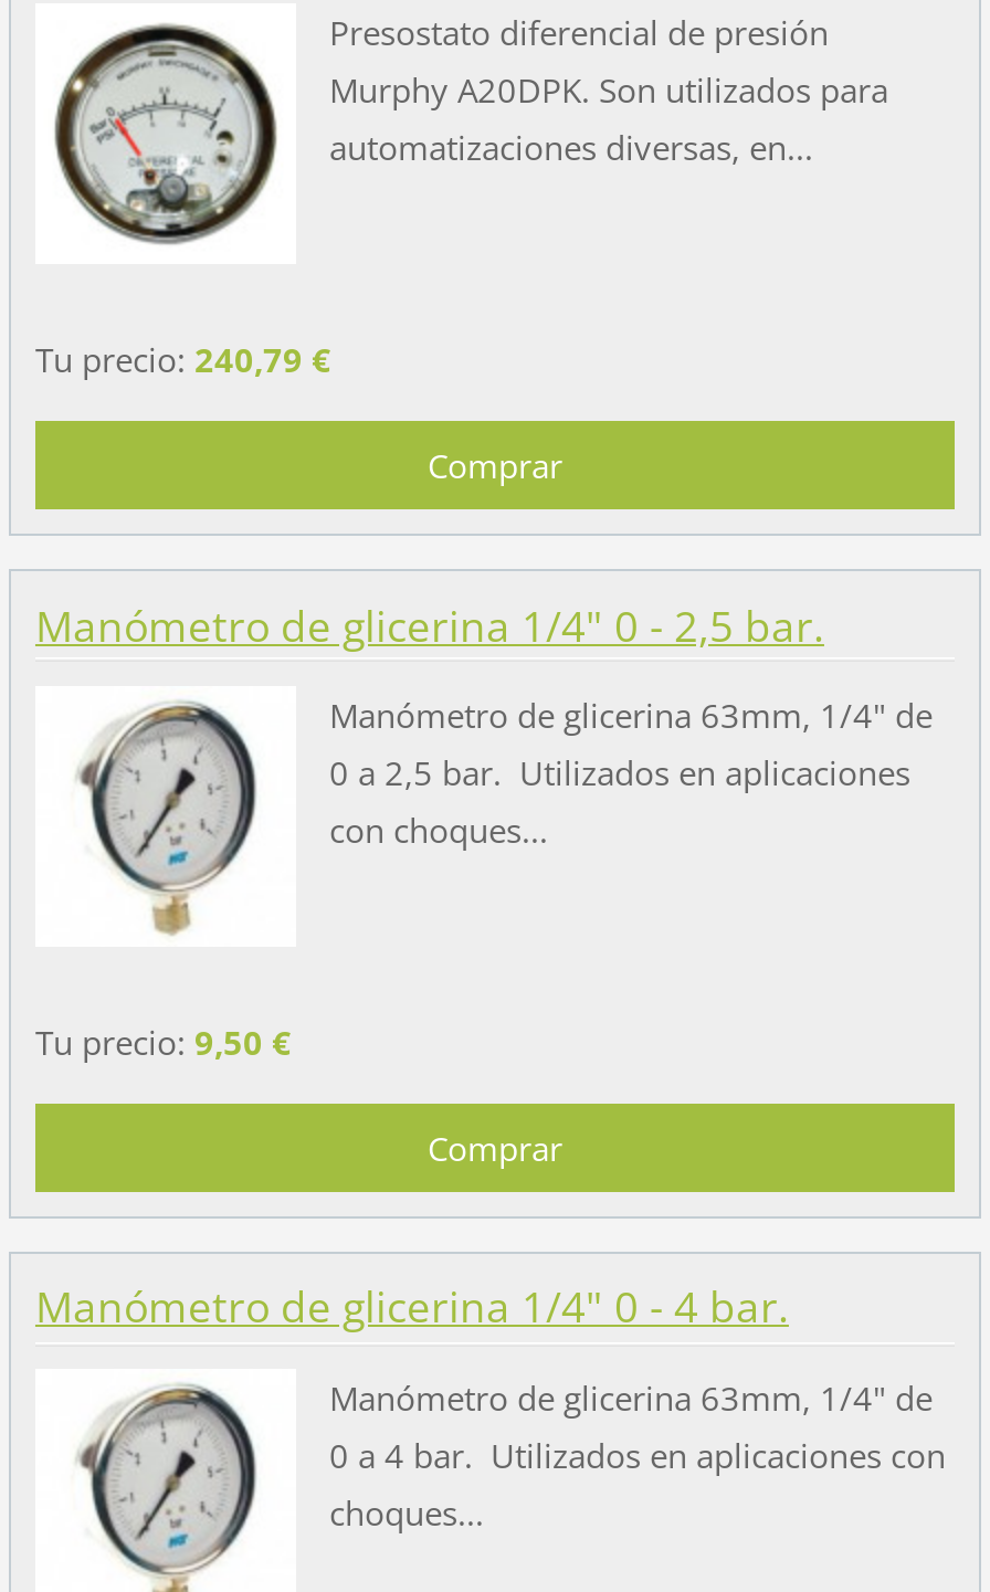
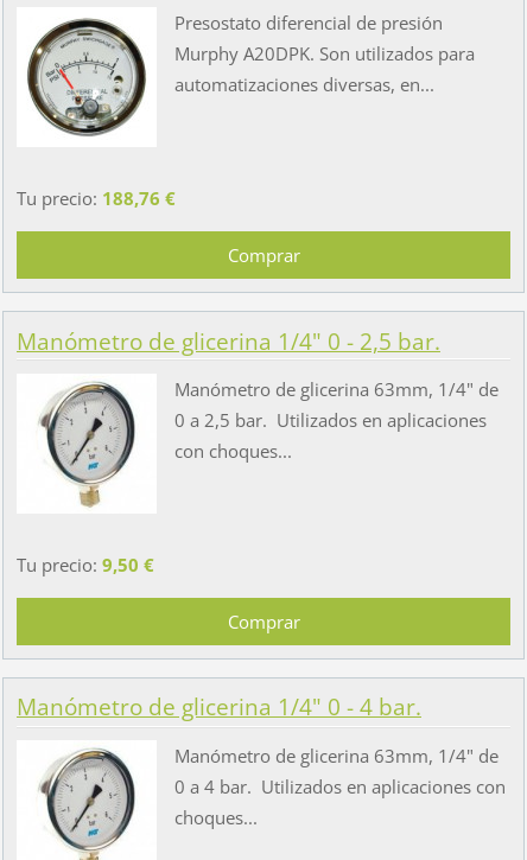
- Tu precio: 240,79 €
+ Tu precio: 188,76 €
